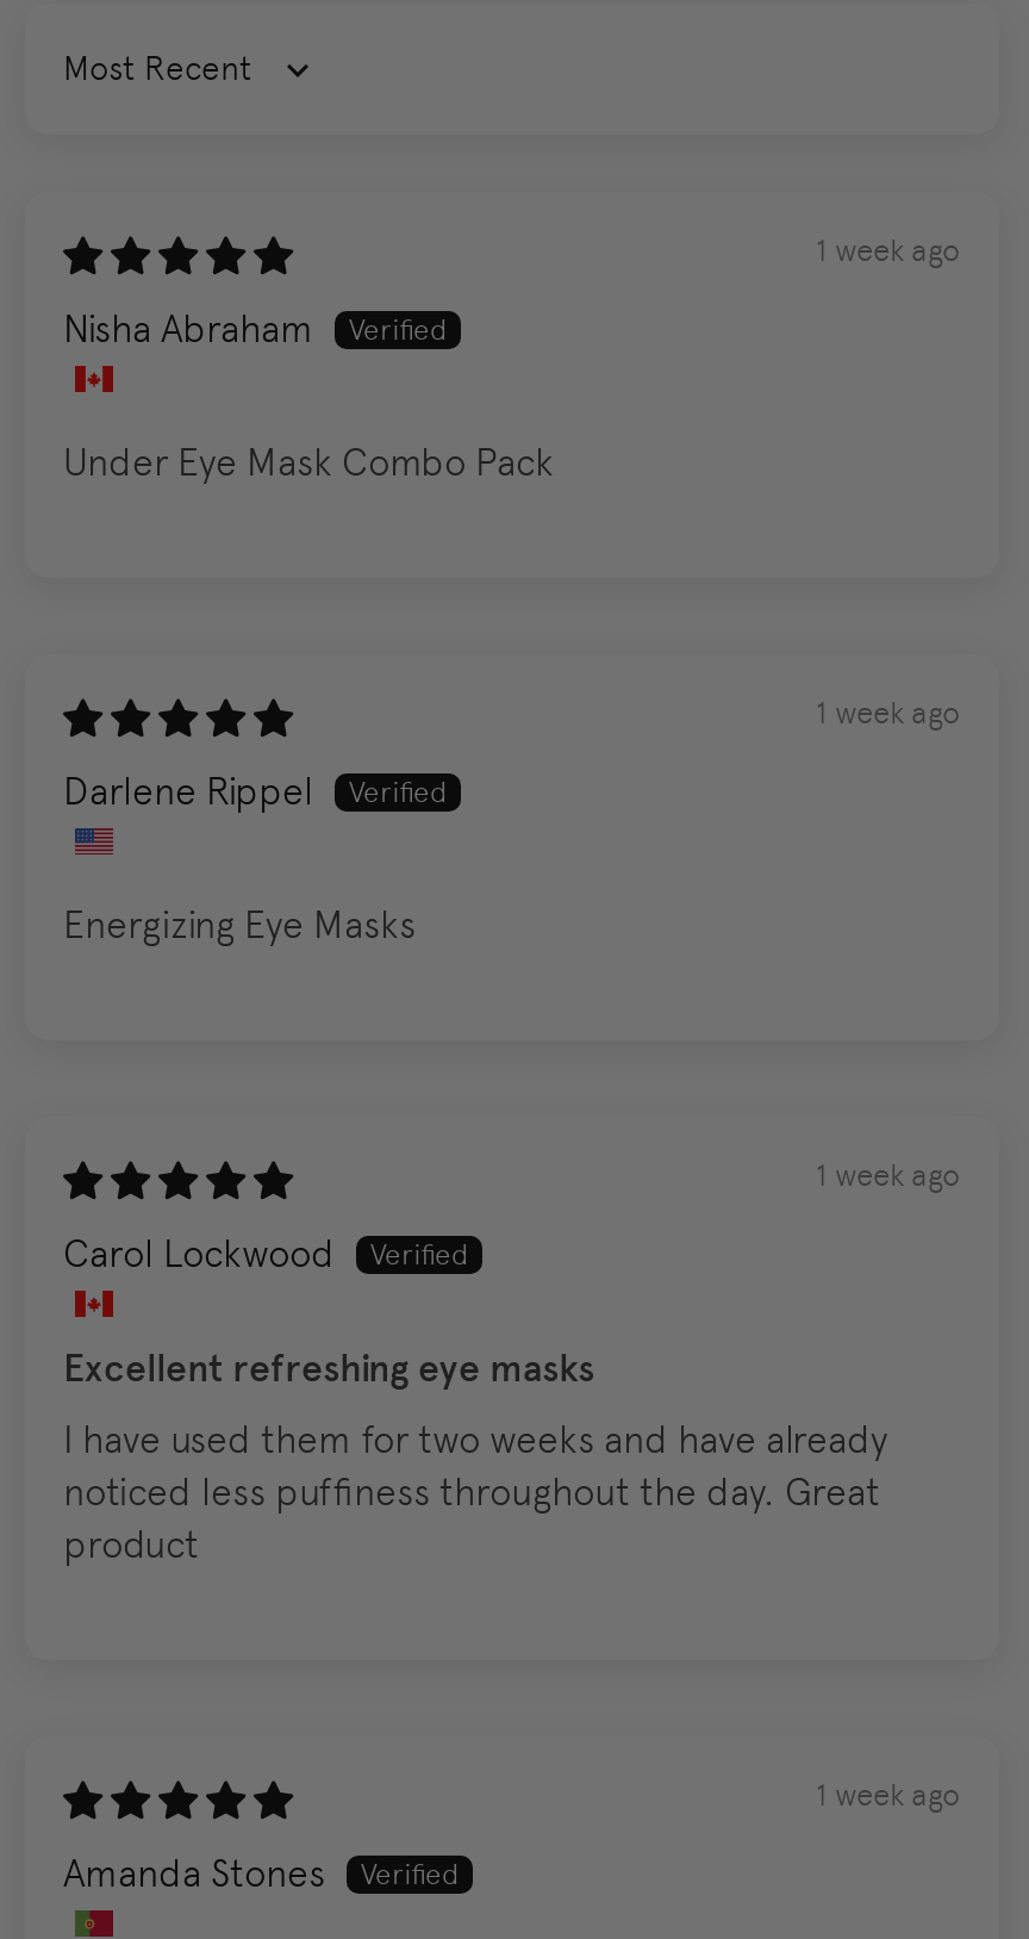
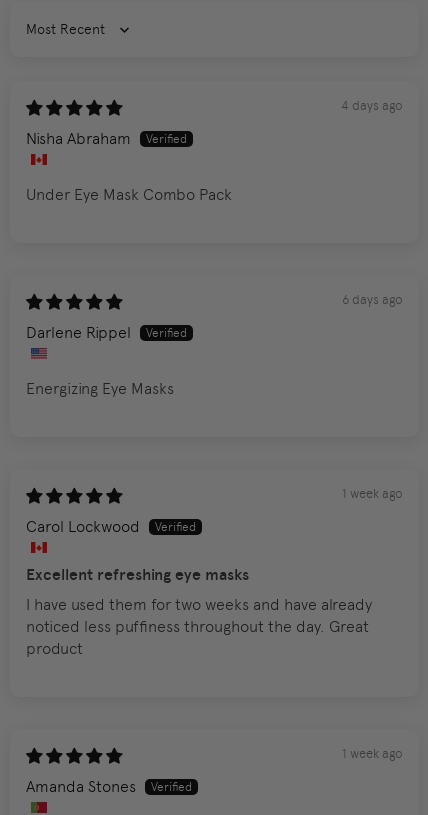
- 1 week ago
+ 4 days ago

- 1 week ago
+ 6 days ago
